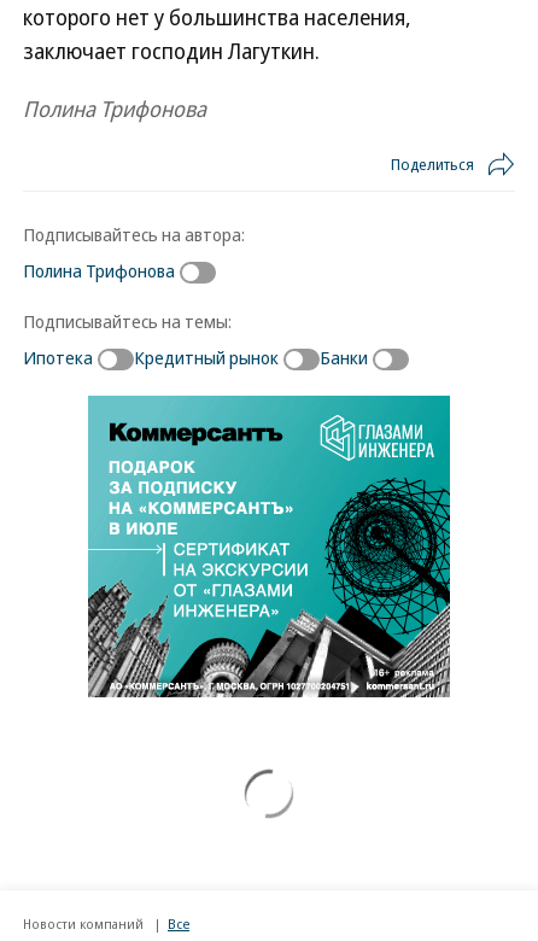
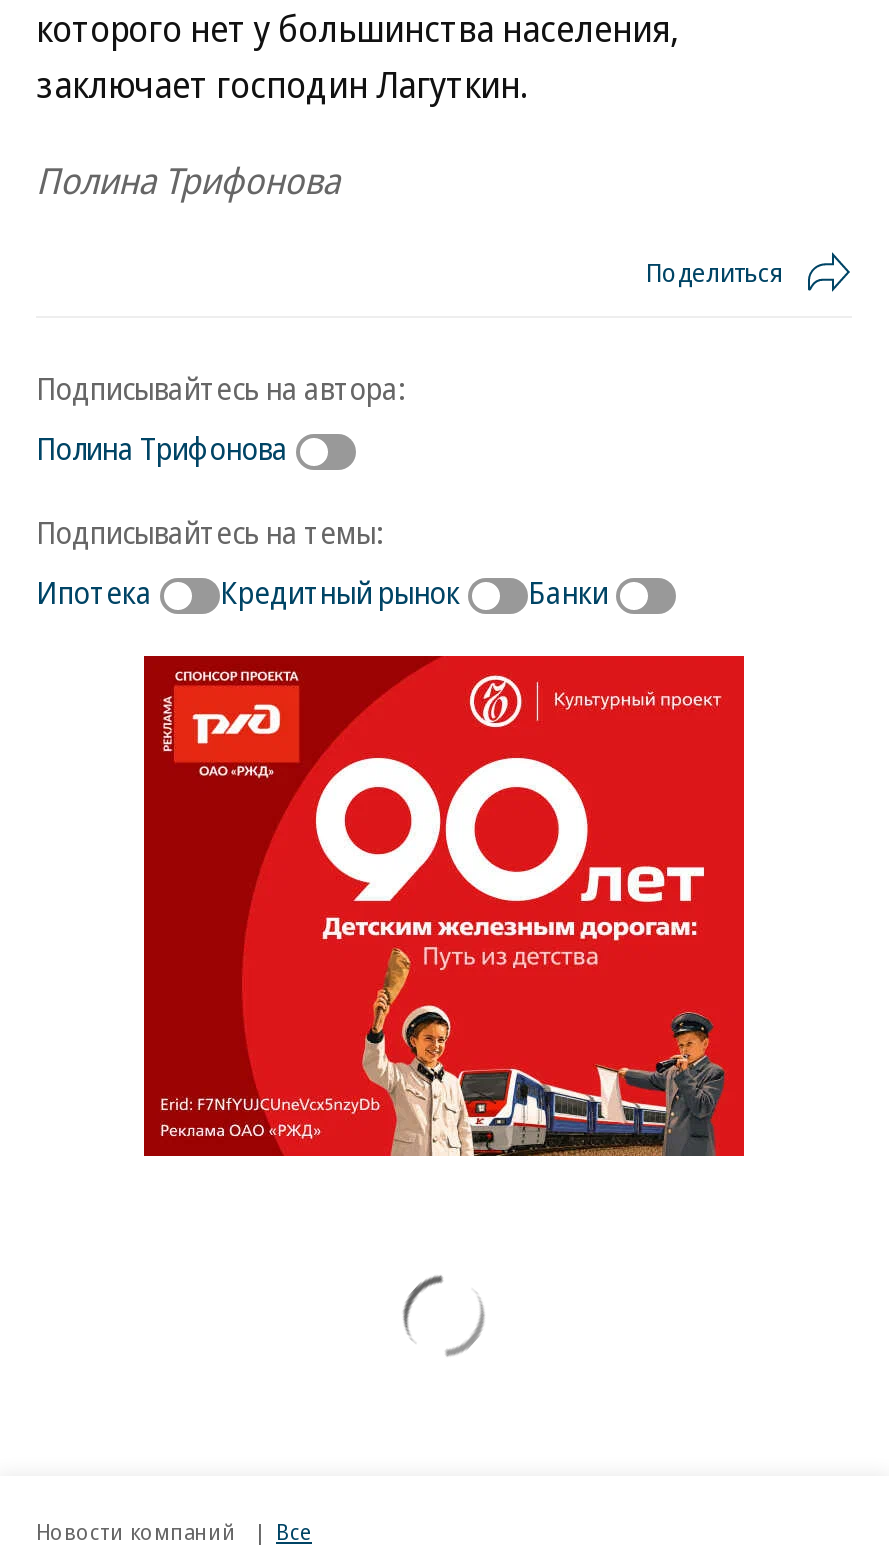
- [image]
+ [image]
